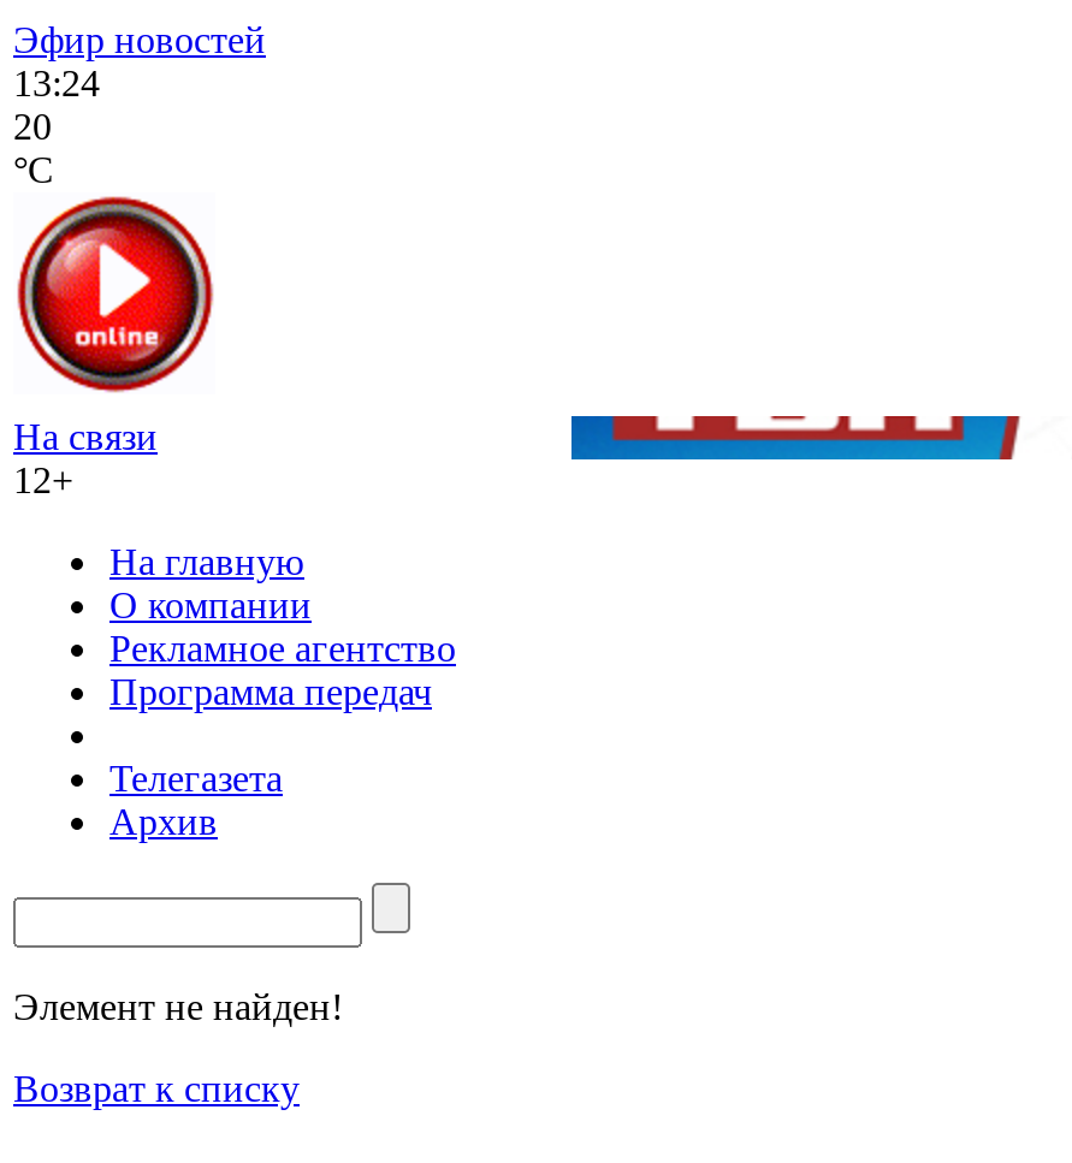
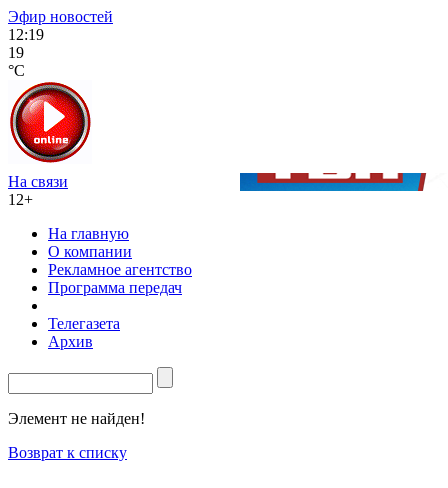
- 13:24
+ 12:19

- 20
+ 19
